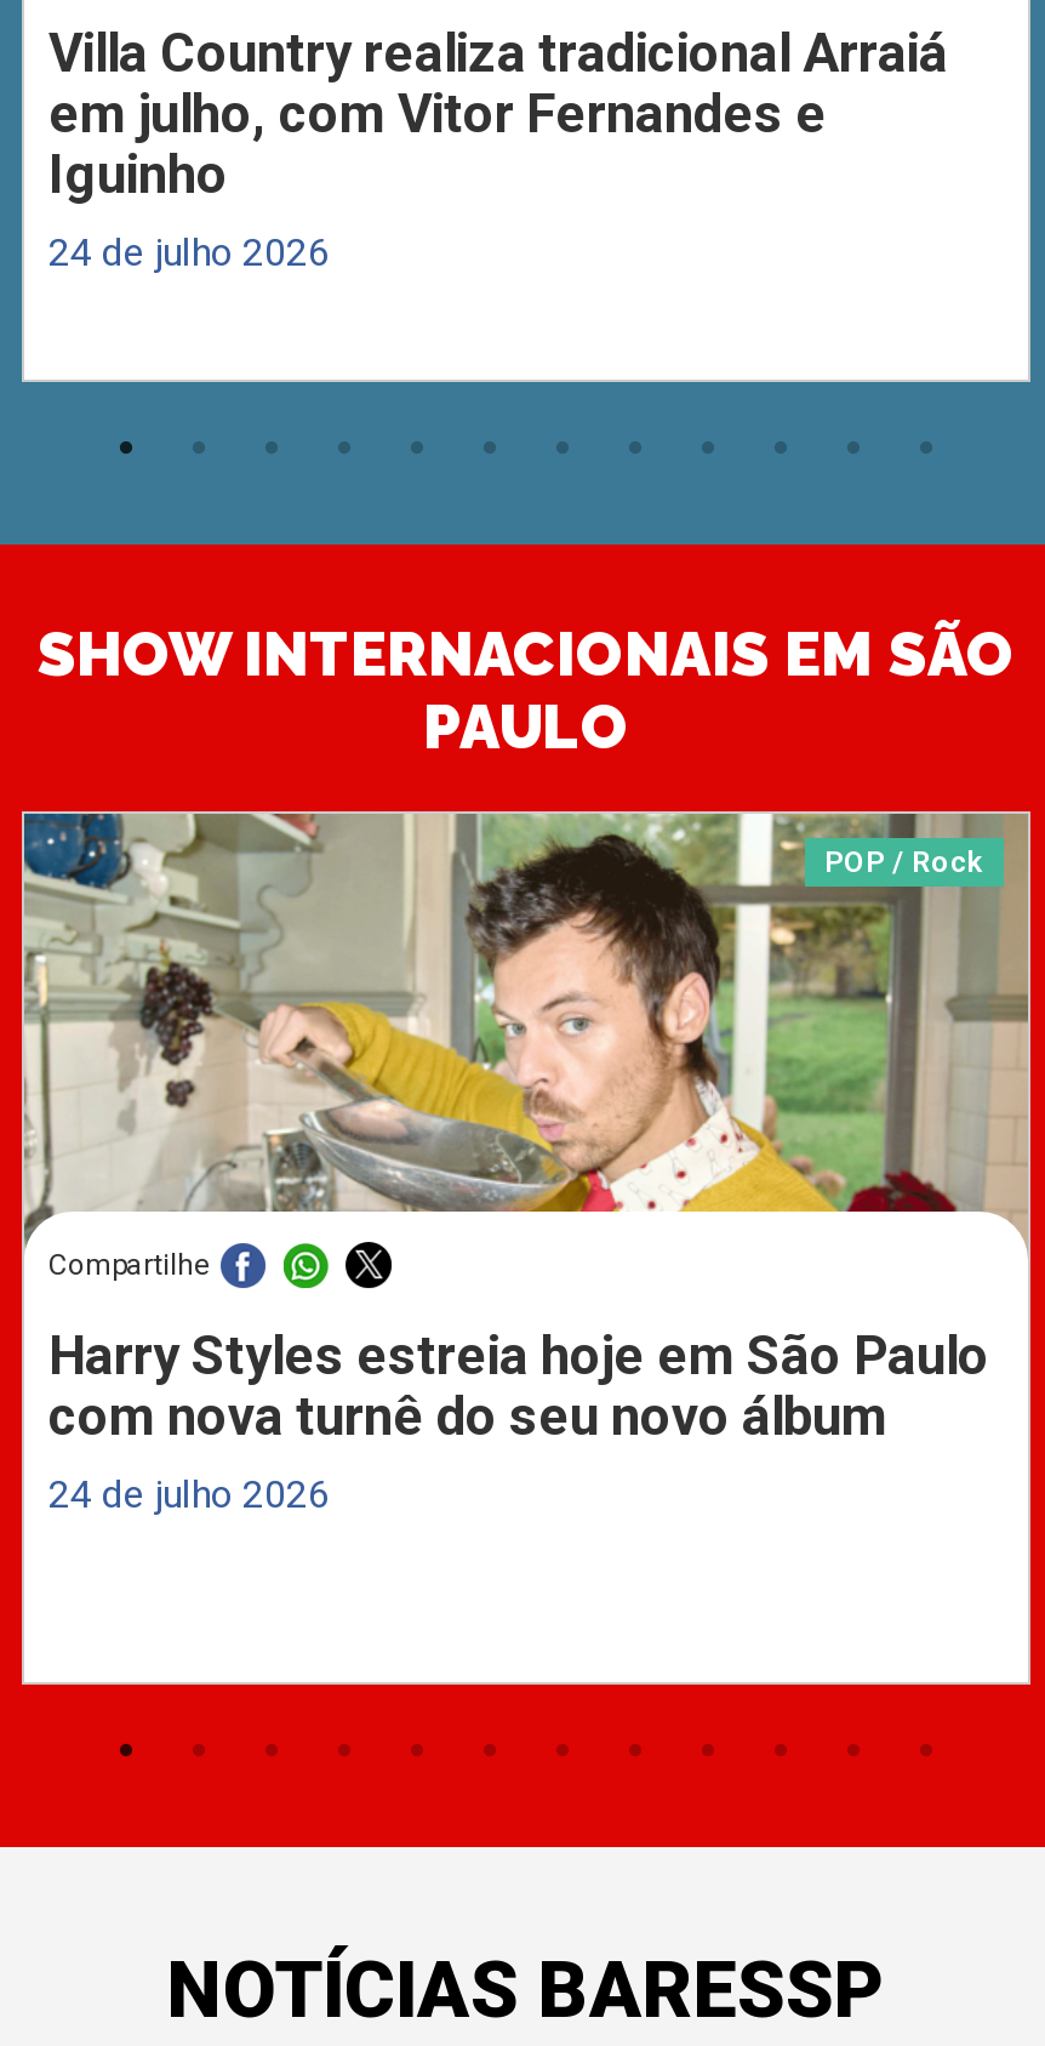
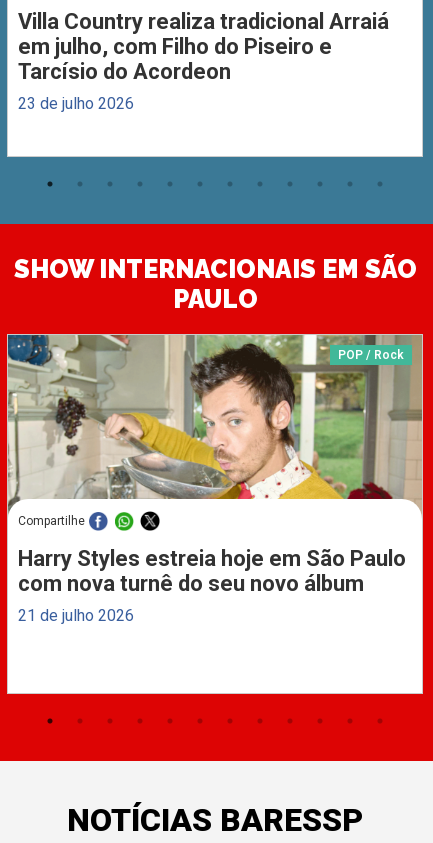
- em julho, com Vitor Fernandes e
- Iguinho
- 24 de julho 2026
+ em julho, com Filho do Piseiro e
+ Tarcísio do Acordeon
+ 23 de julho 2026

- 24 de julho 2026
+ 21 de julho 2026
